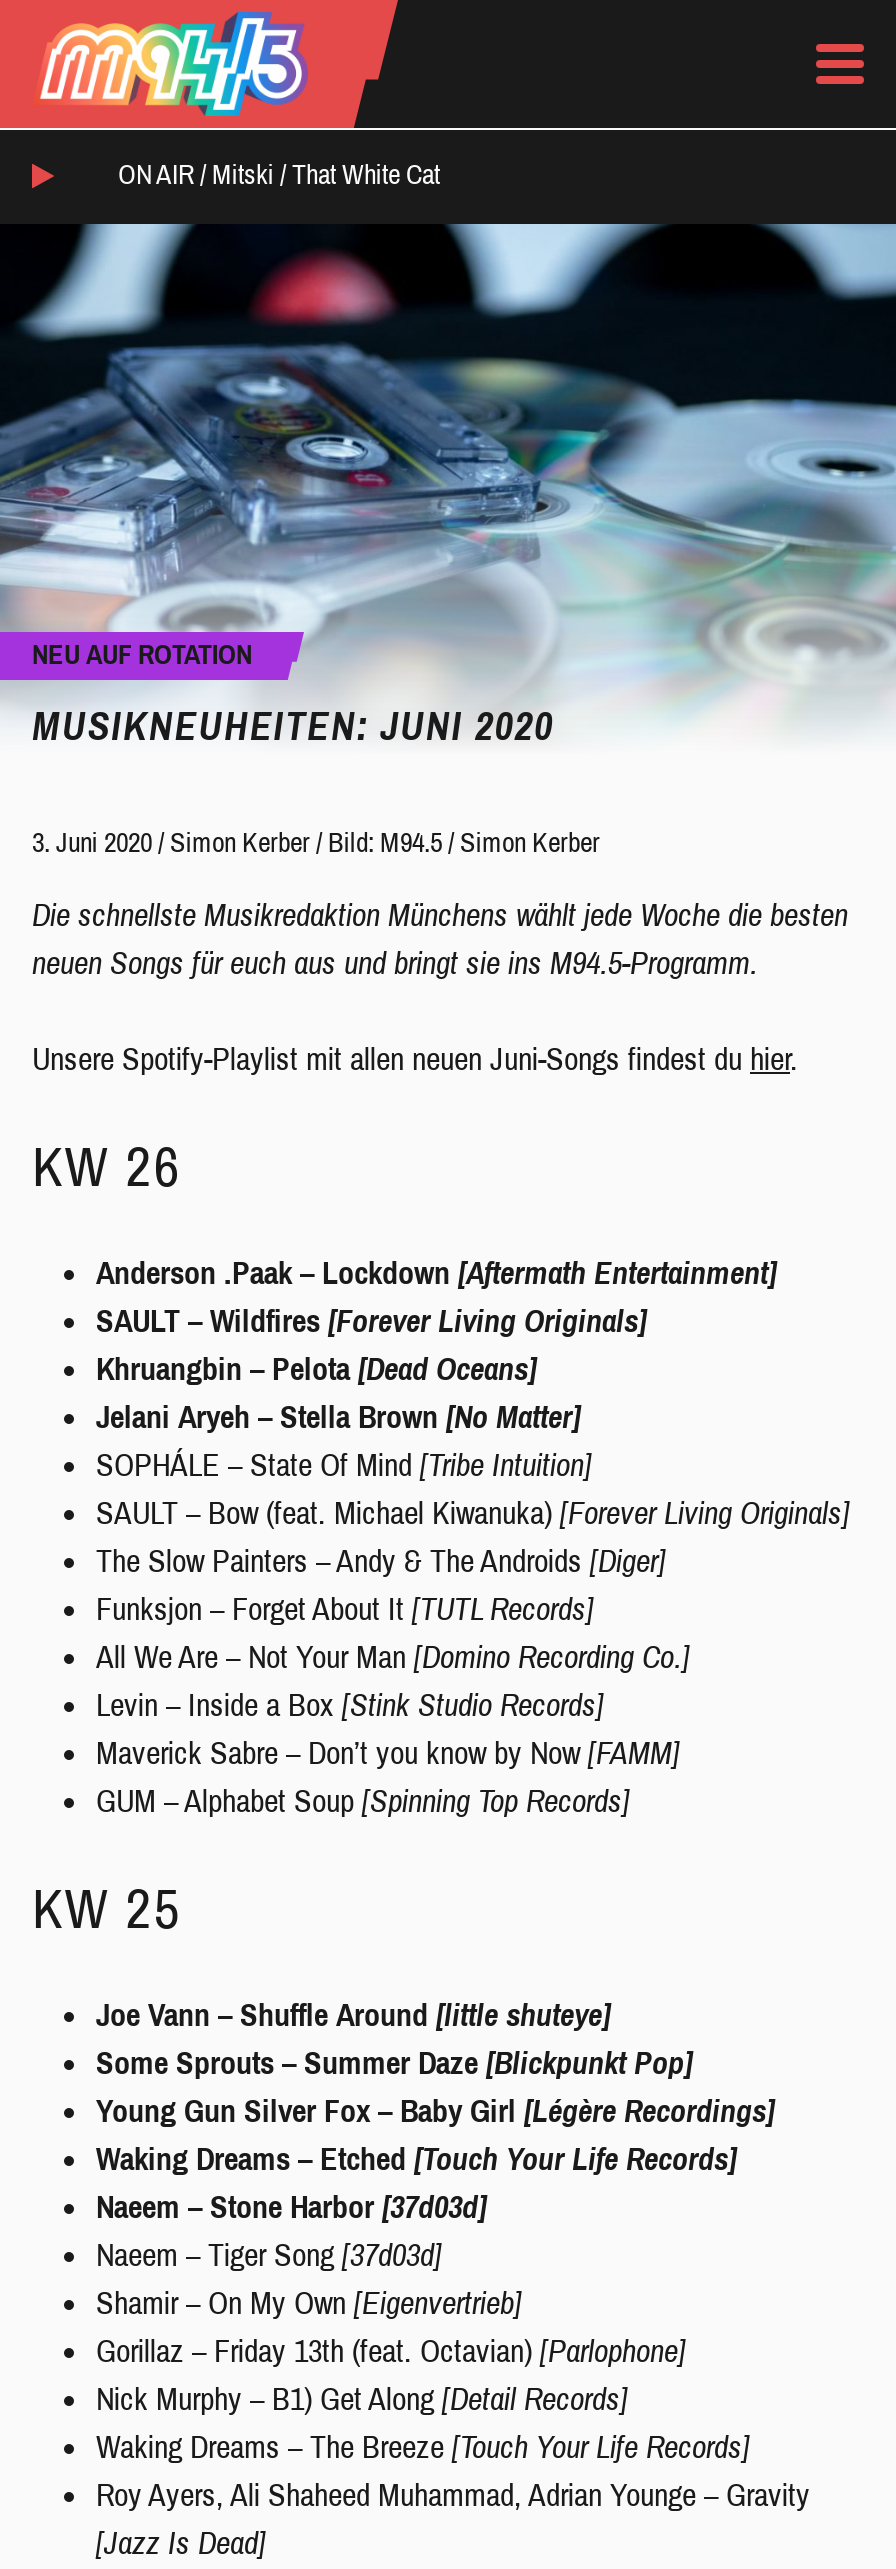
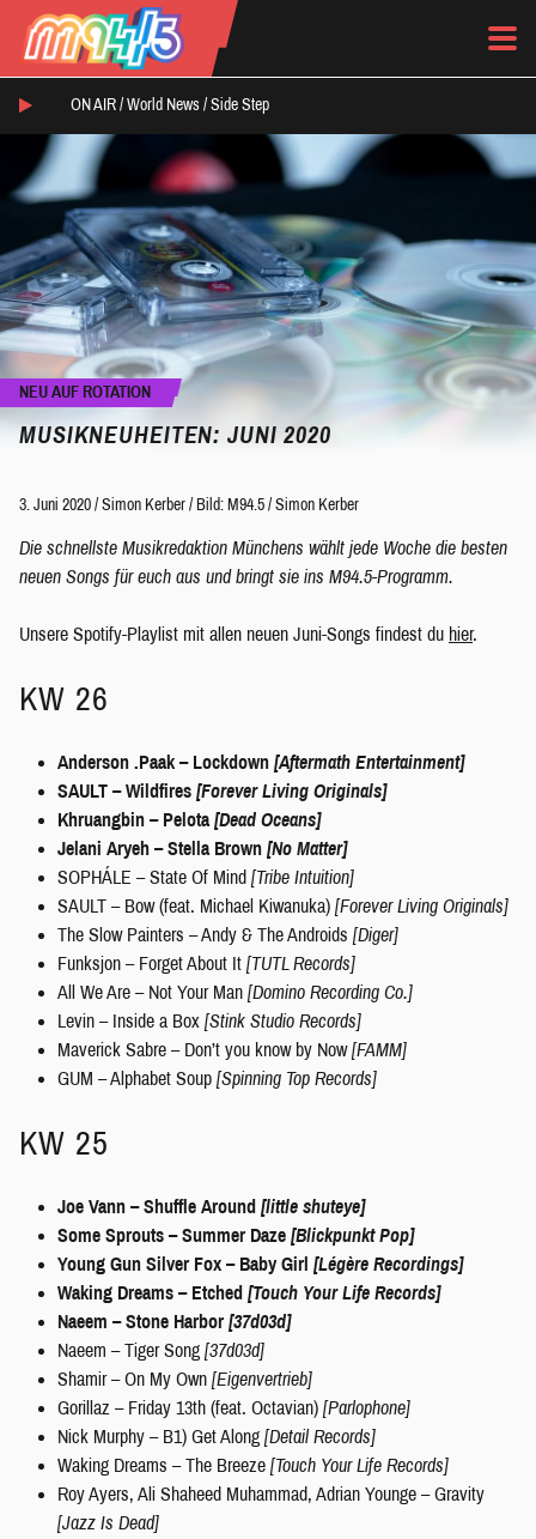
- ON AIR / Mitski / That White Cat
+ ON AIR / World News / Side Step
